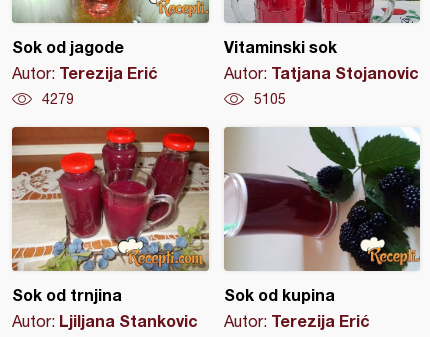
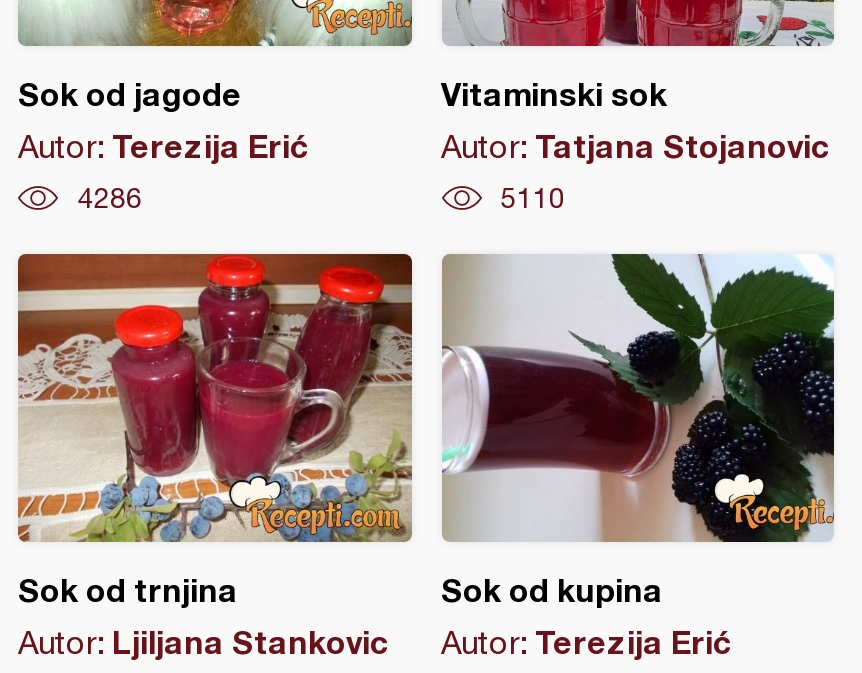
- 4279
+ 4286

- 5105
+ 5110
